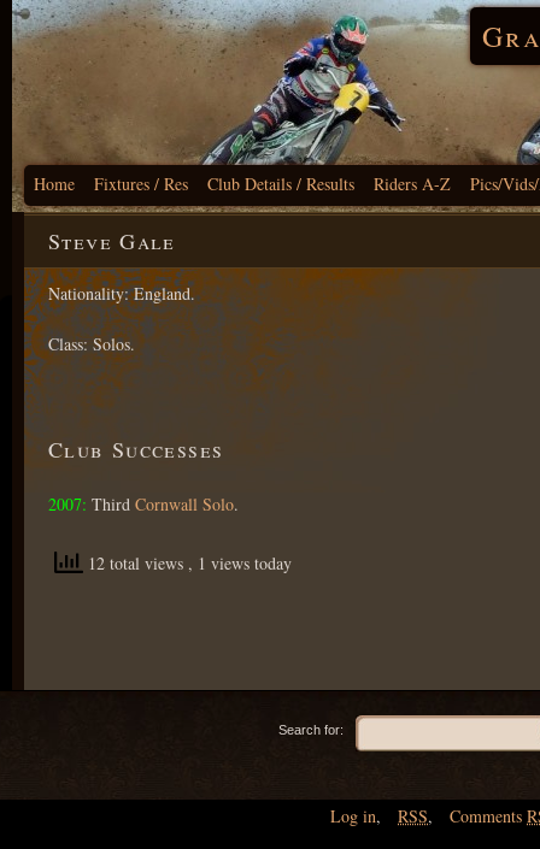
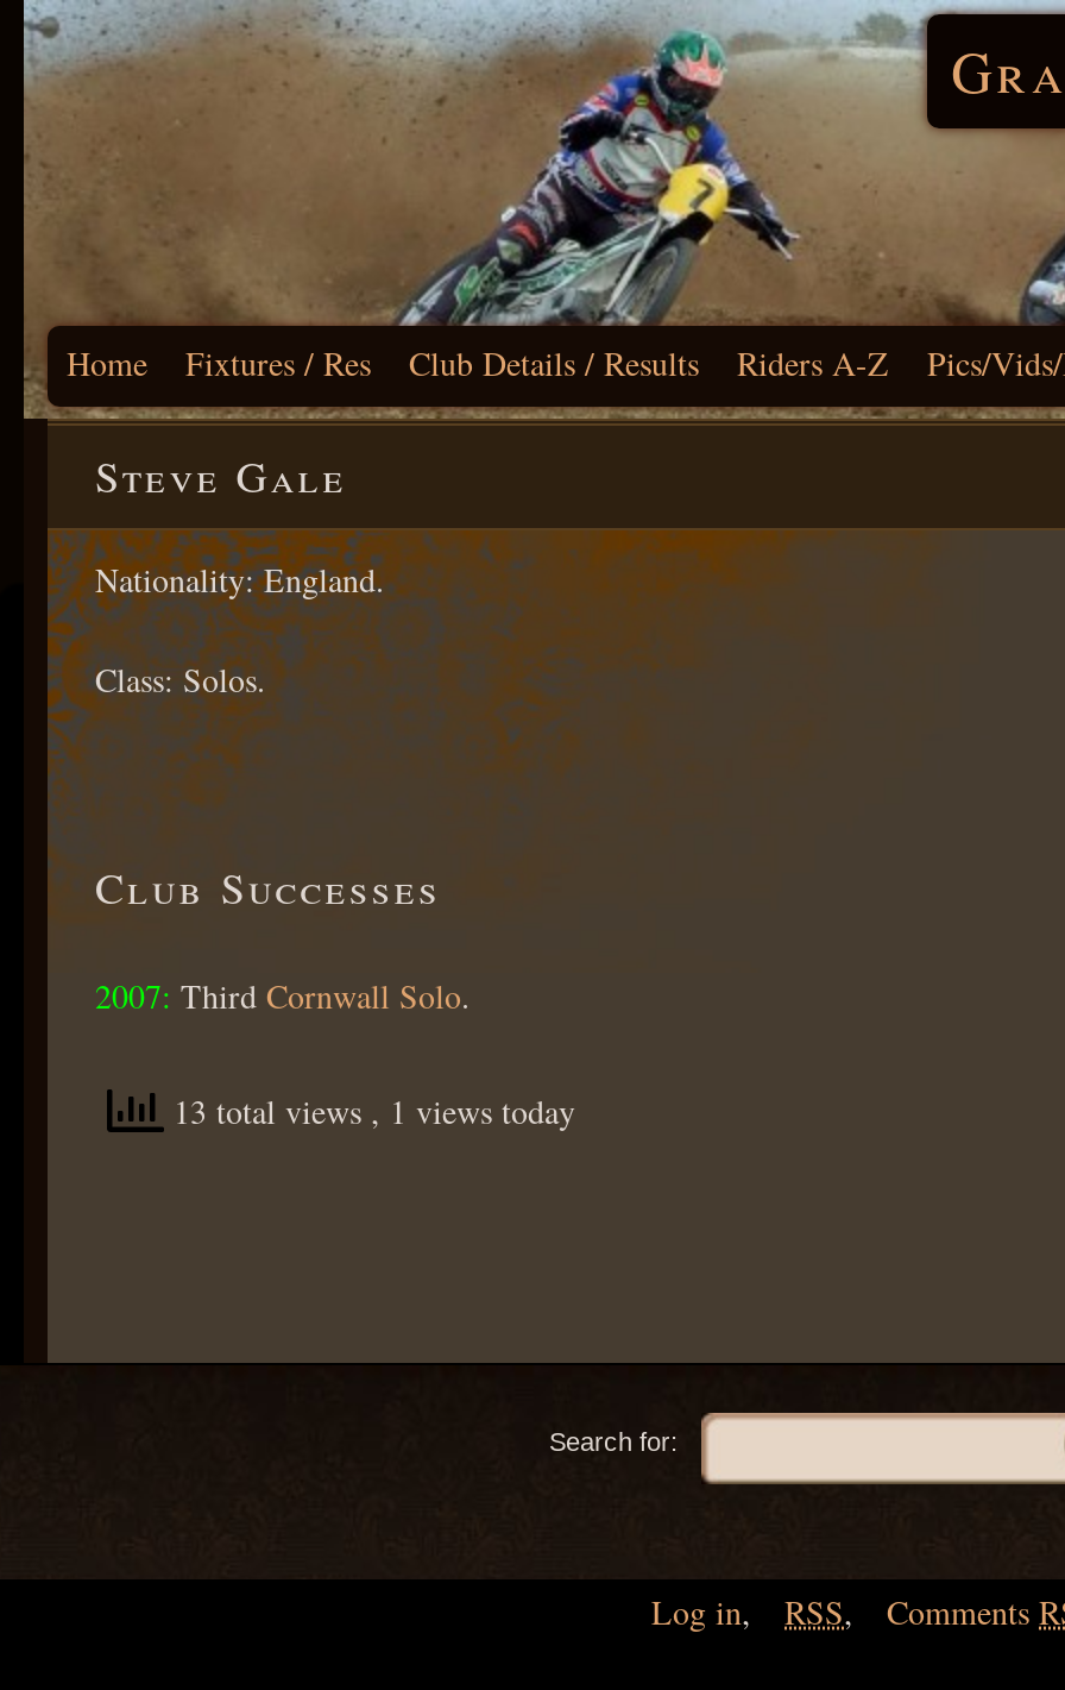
- 12 total views, 1 views today
+ 13 total views, 1 views today
